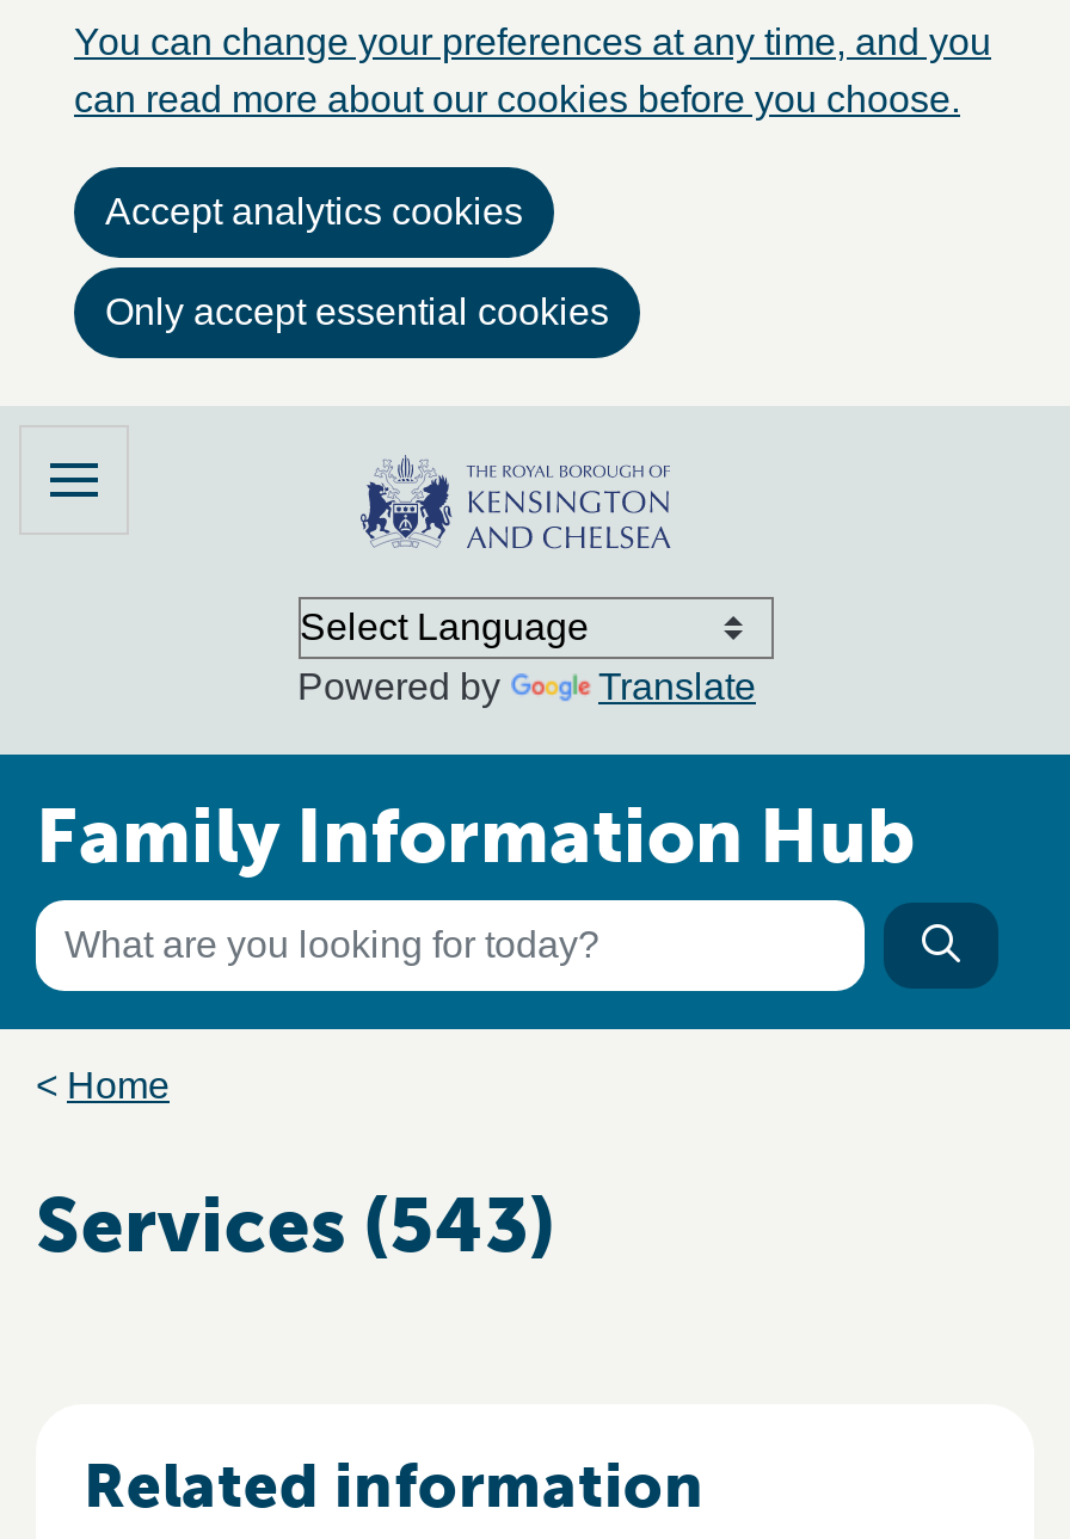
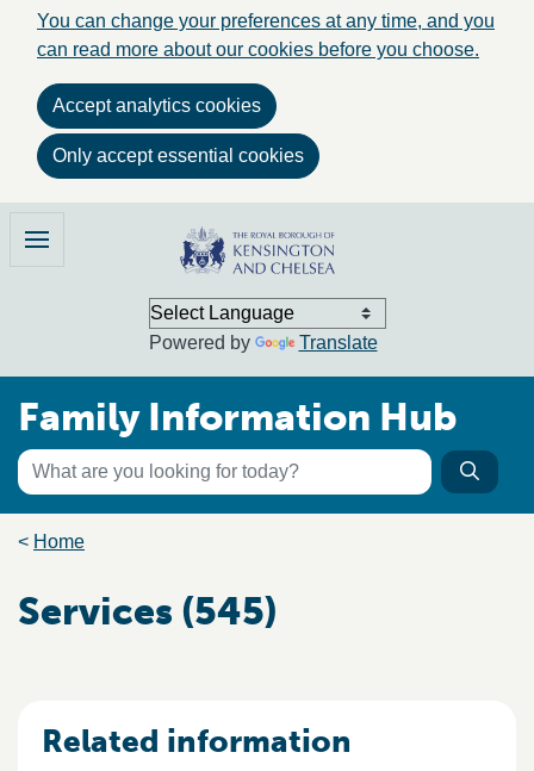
- Services (543)
+ Services (545)
